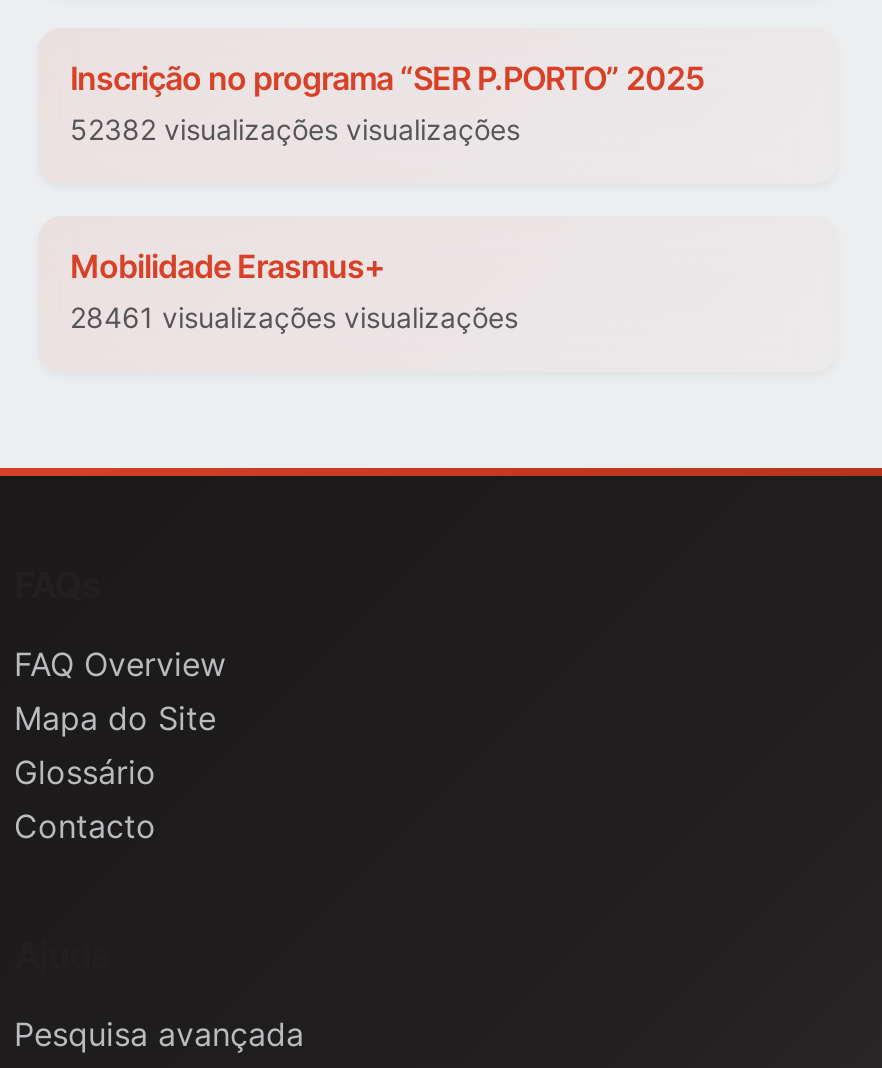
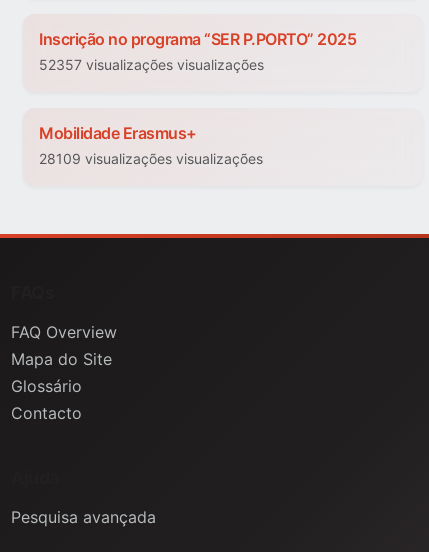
- 52382 visualizações visualizações
+ 52357 visualizações visualizações

- 28461 visualizações visualizações
+ 28109 visualizações visualizações
